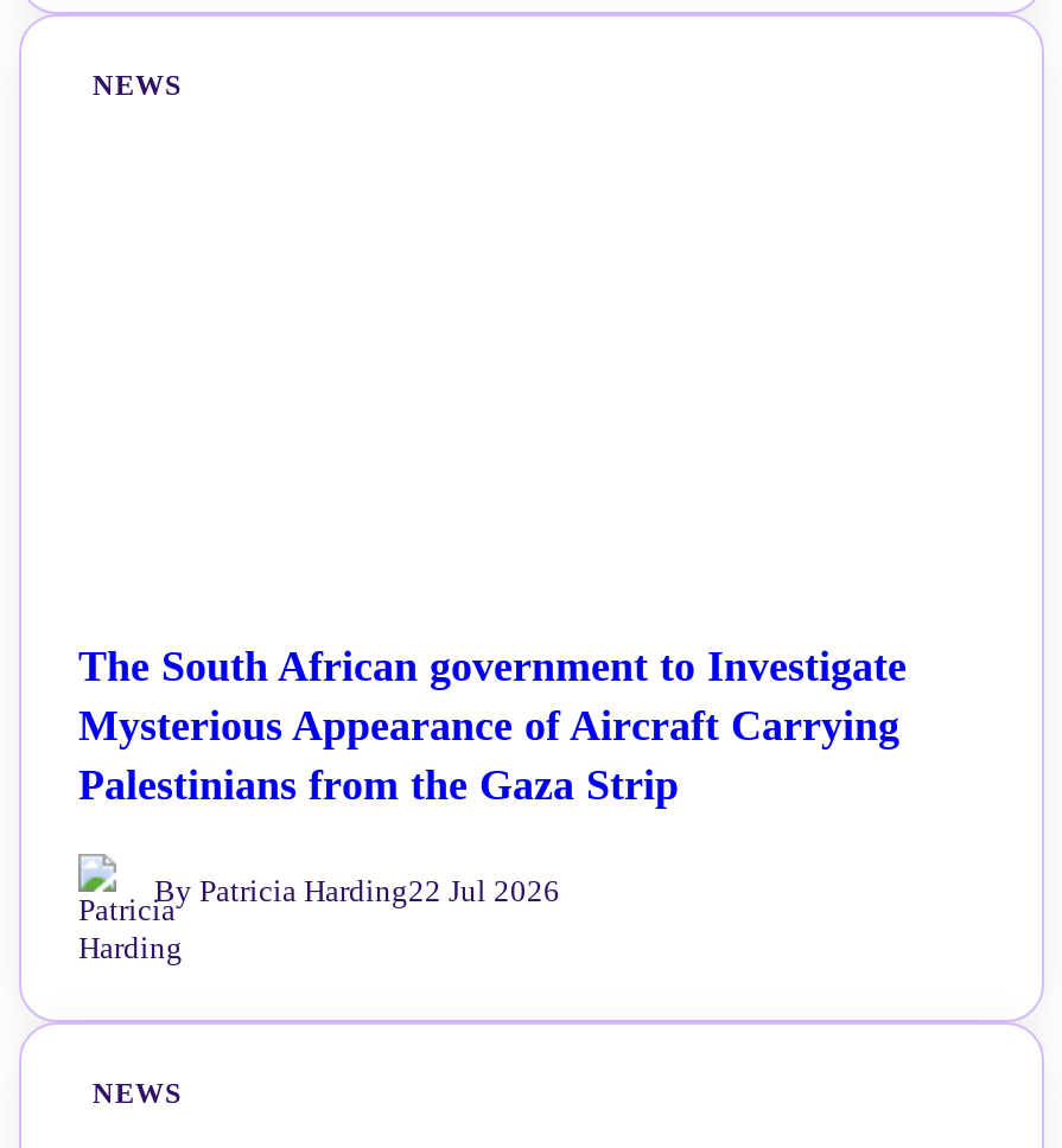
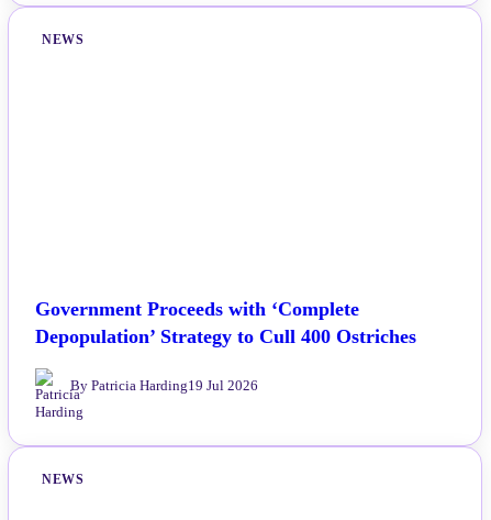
- The South African government to Investigate
- Mysterious Appearance of Aircraft Carrying
- Palestinians from the Gaza Strip
+ Government Proceeds with ‘Complete
+ Depopulation’ Strategy to Cull 400 Ostriches

- By Patricia Harding22 Jul 2026
+ By Patricia Harding19 Jul 2026
